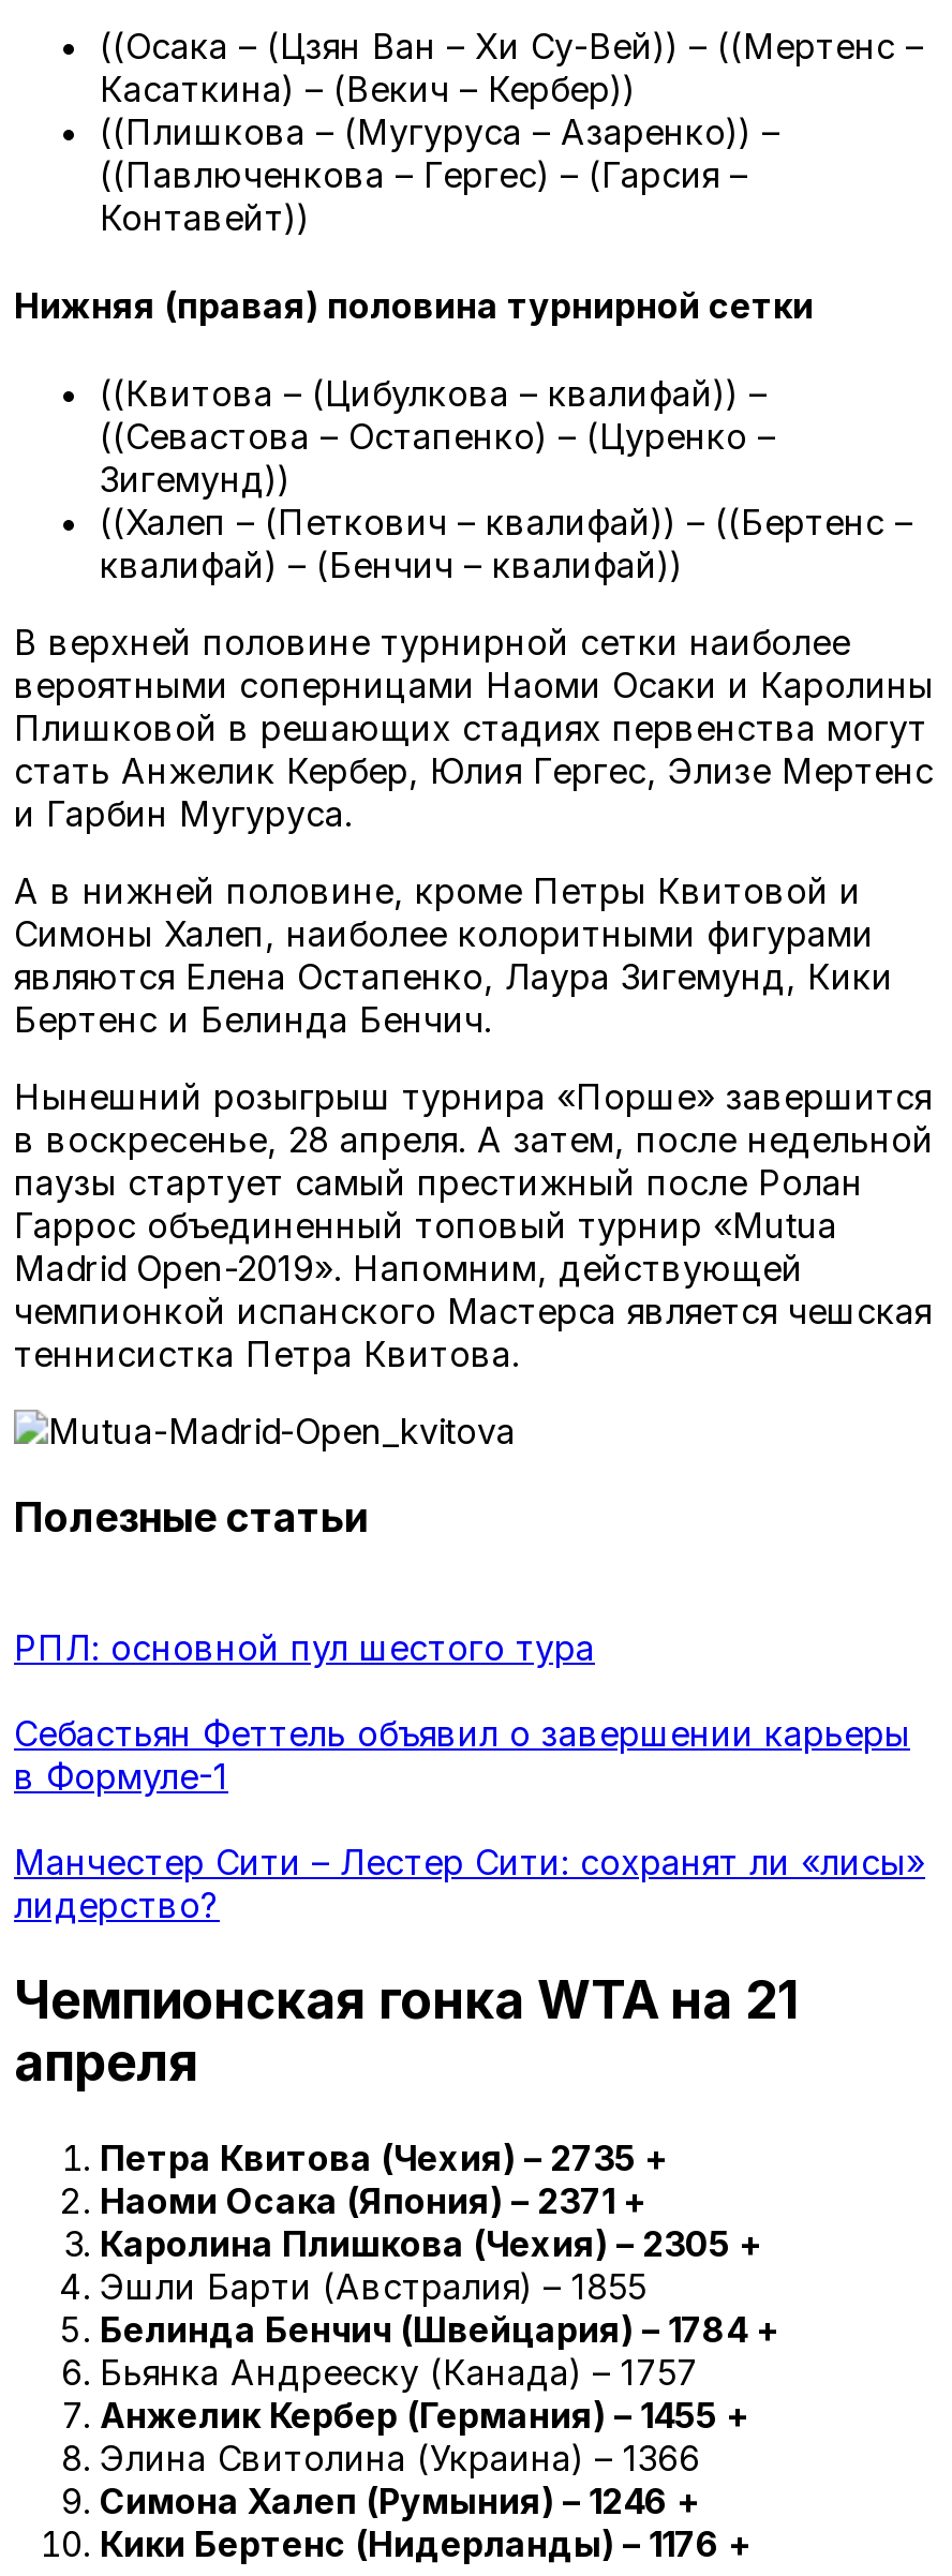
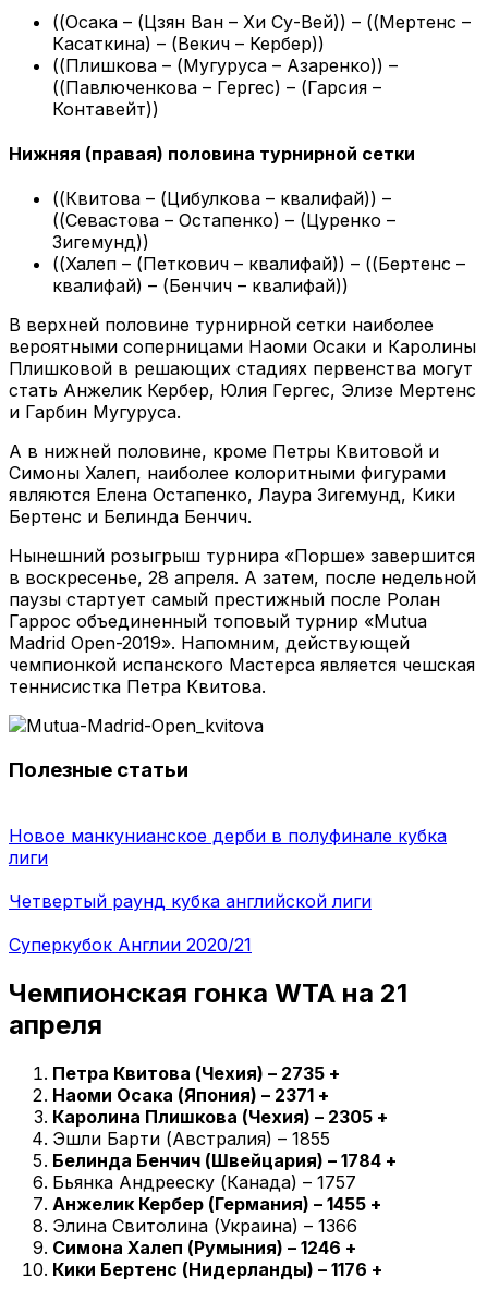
- РПЛ: основной пул шестого тура
+ Новое манкунианское дерби в полуфинале кубка
+ лиги

- Себастьян Феттель объявил о завершении карьеры
- в Формуле-1
+ Четвертый раунд кубка английской лиги

- Манчестер Сити – Лестер Сити: сохранят ли «лисы»
- лидерство?
+ Суперкубок Англии 2020/21
